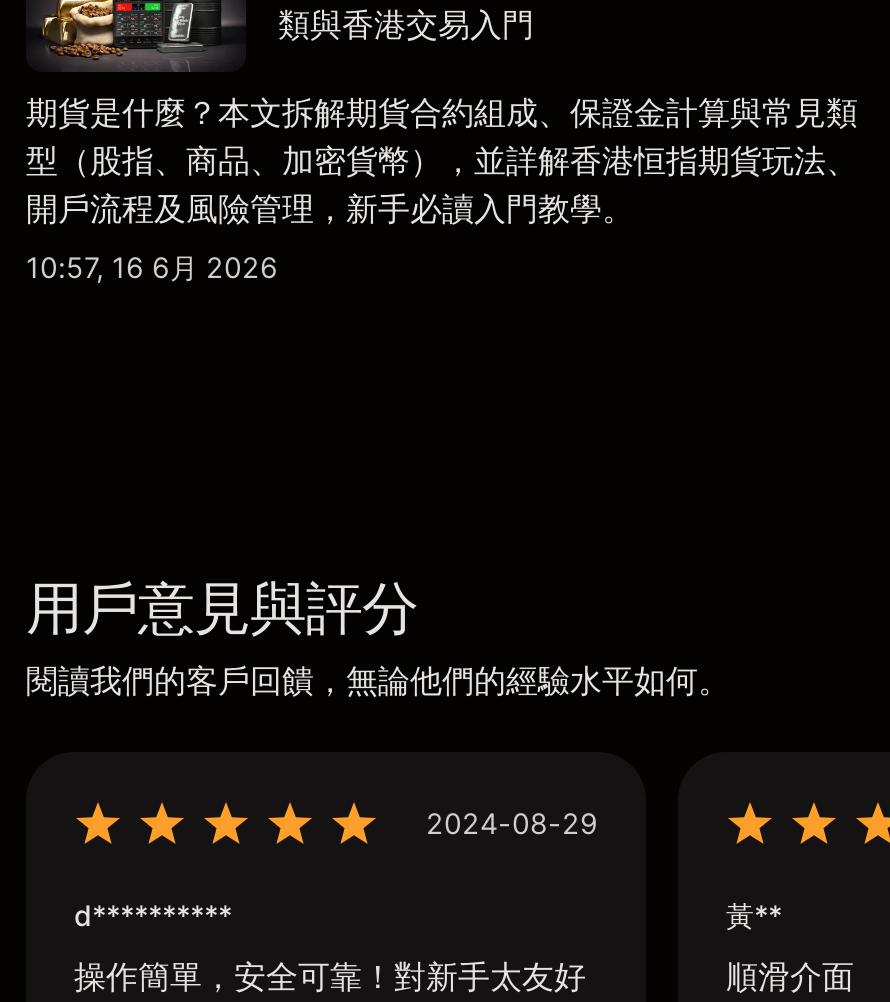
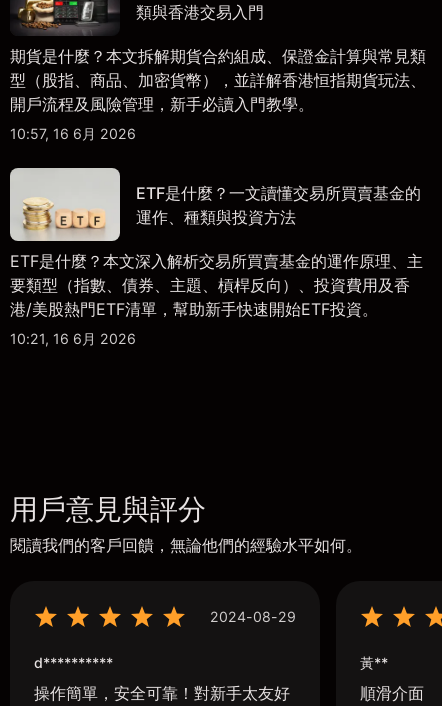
+ [image]
+ ETF是什麼？一文讀懂交易所買賣基金的
+ 運作、種類與投資方法
+ ETF是什麼？本文深入解析交易所買賣基金的運作原理、主
+ 要類型（指數、債券、主題、槓桿反向）、投資費用及香
+ 港/美股熱門ETF清單，幫助新手快速開始ETF投資。
+ 10:21, 16 6月 2026
